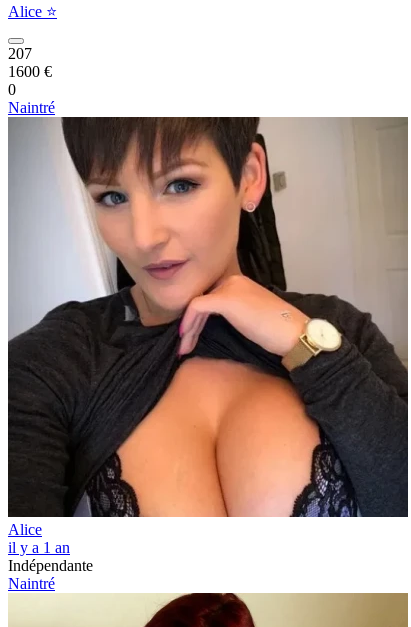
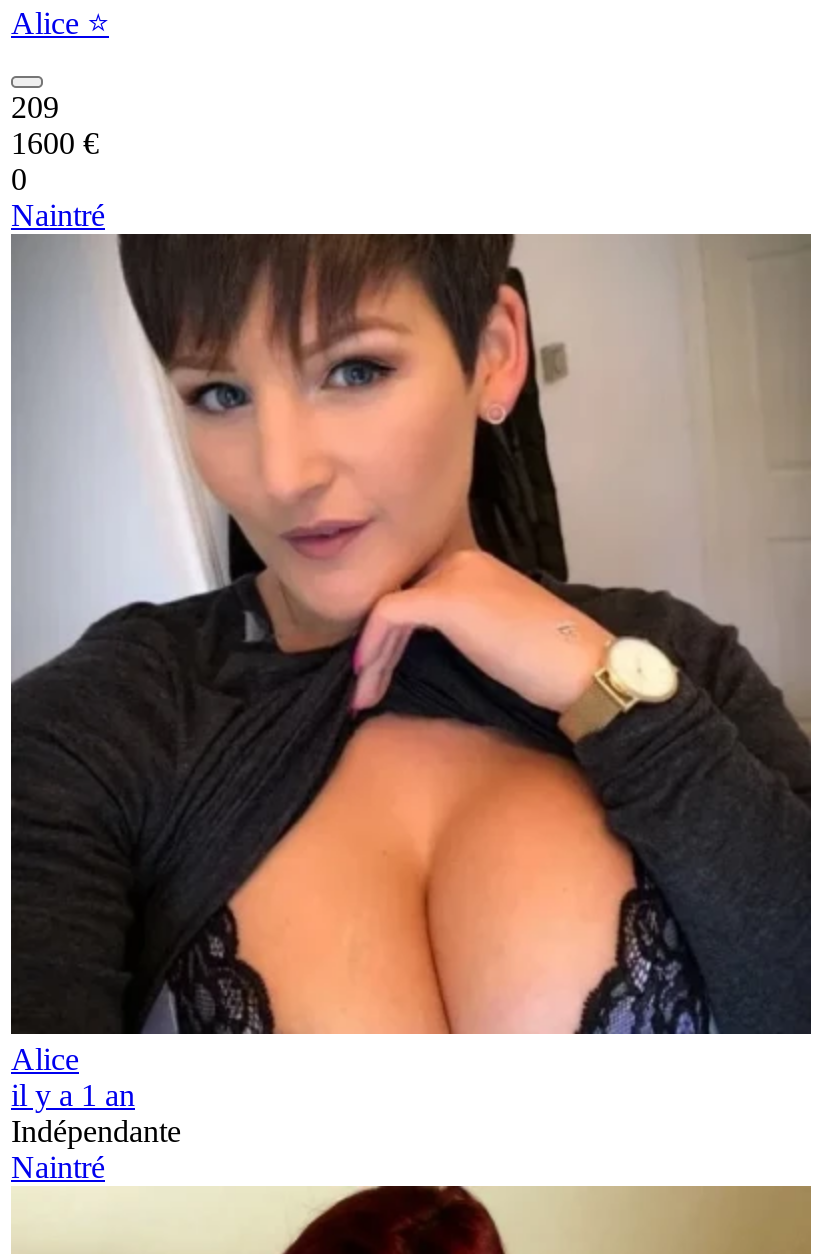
- 207
+ 209
